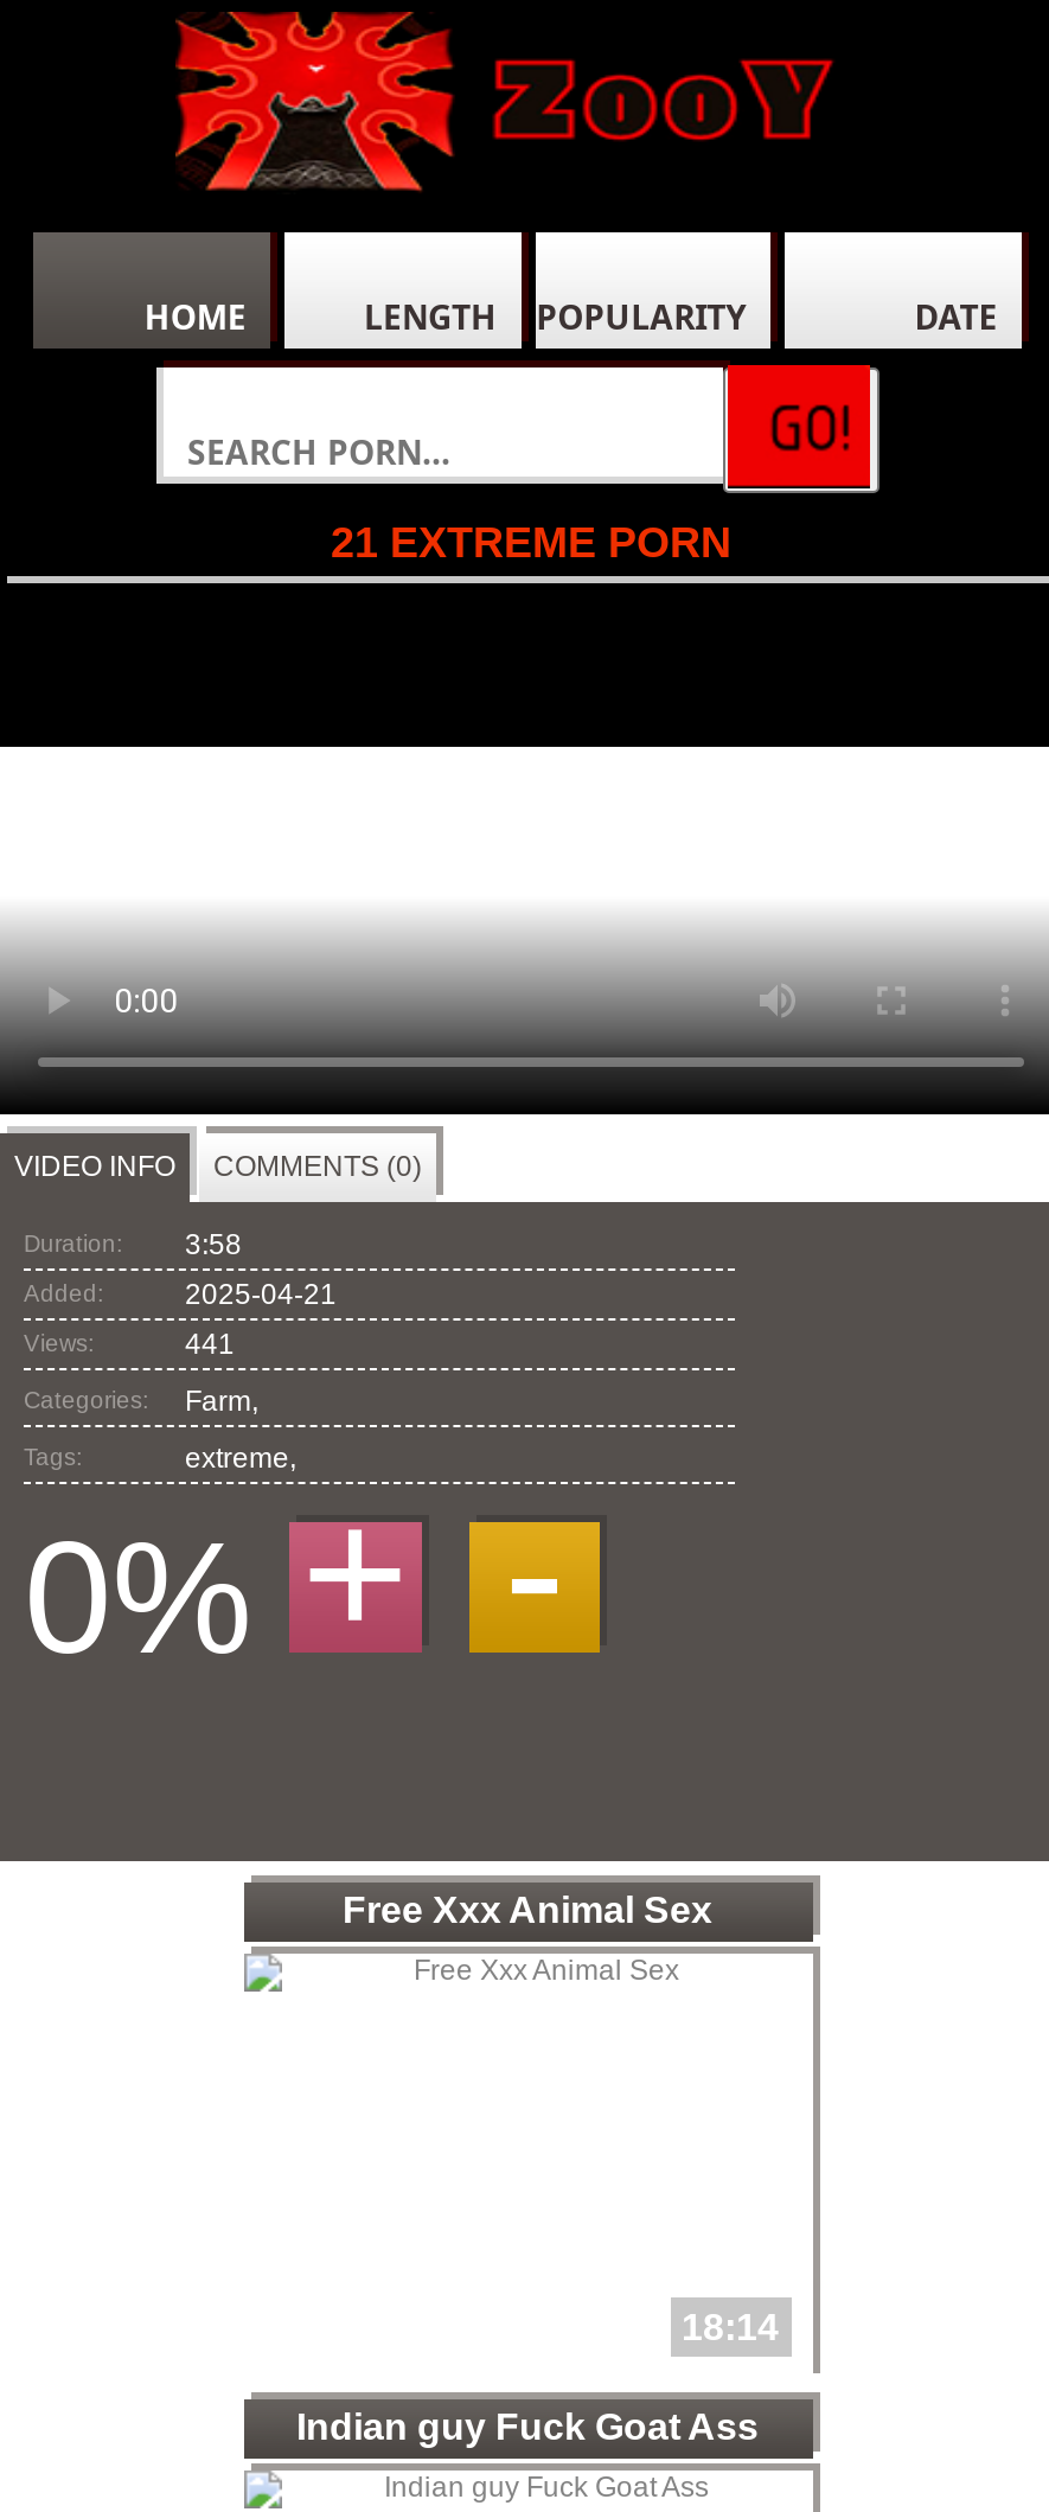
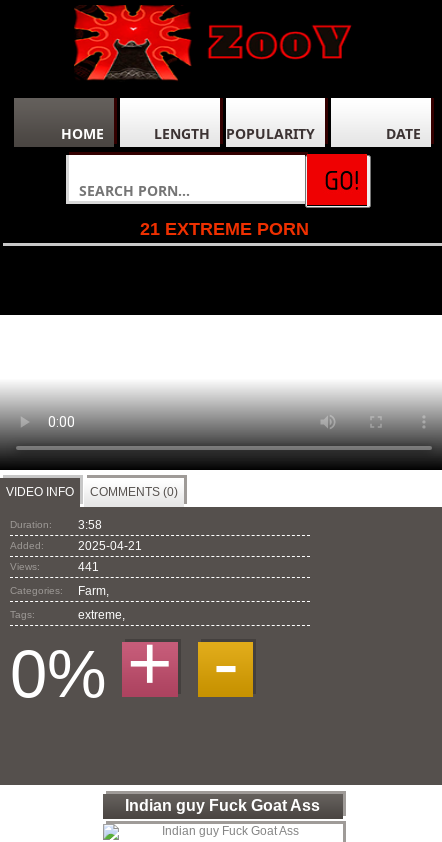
- Free Xxx Animal Sex

- 18:14
